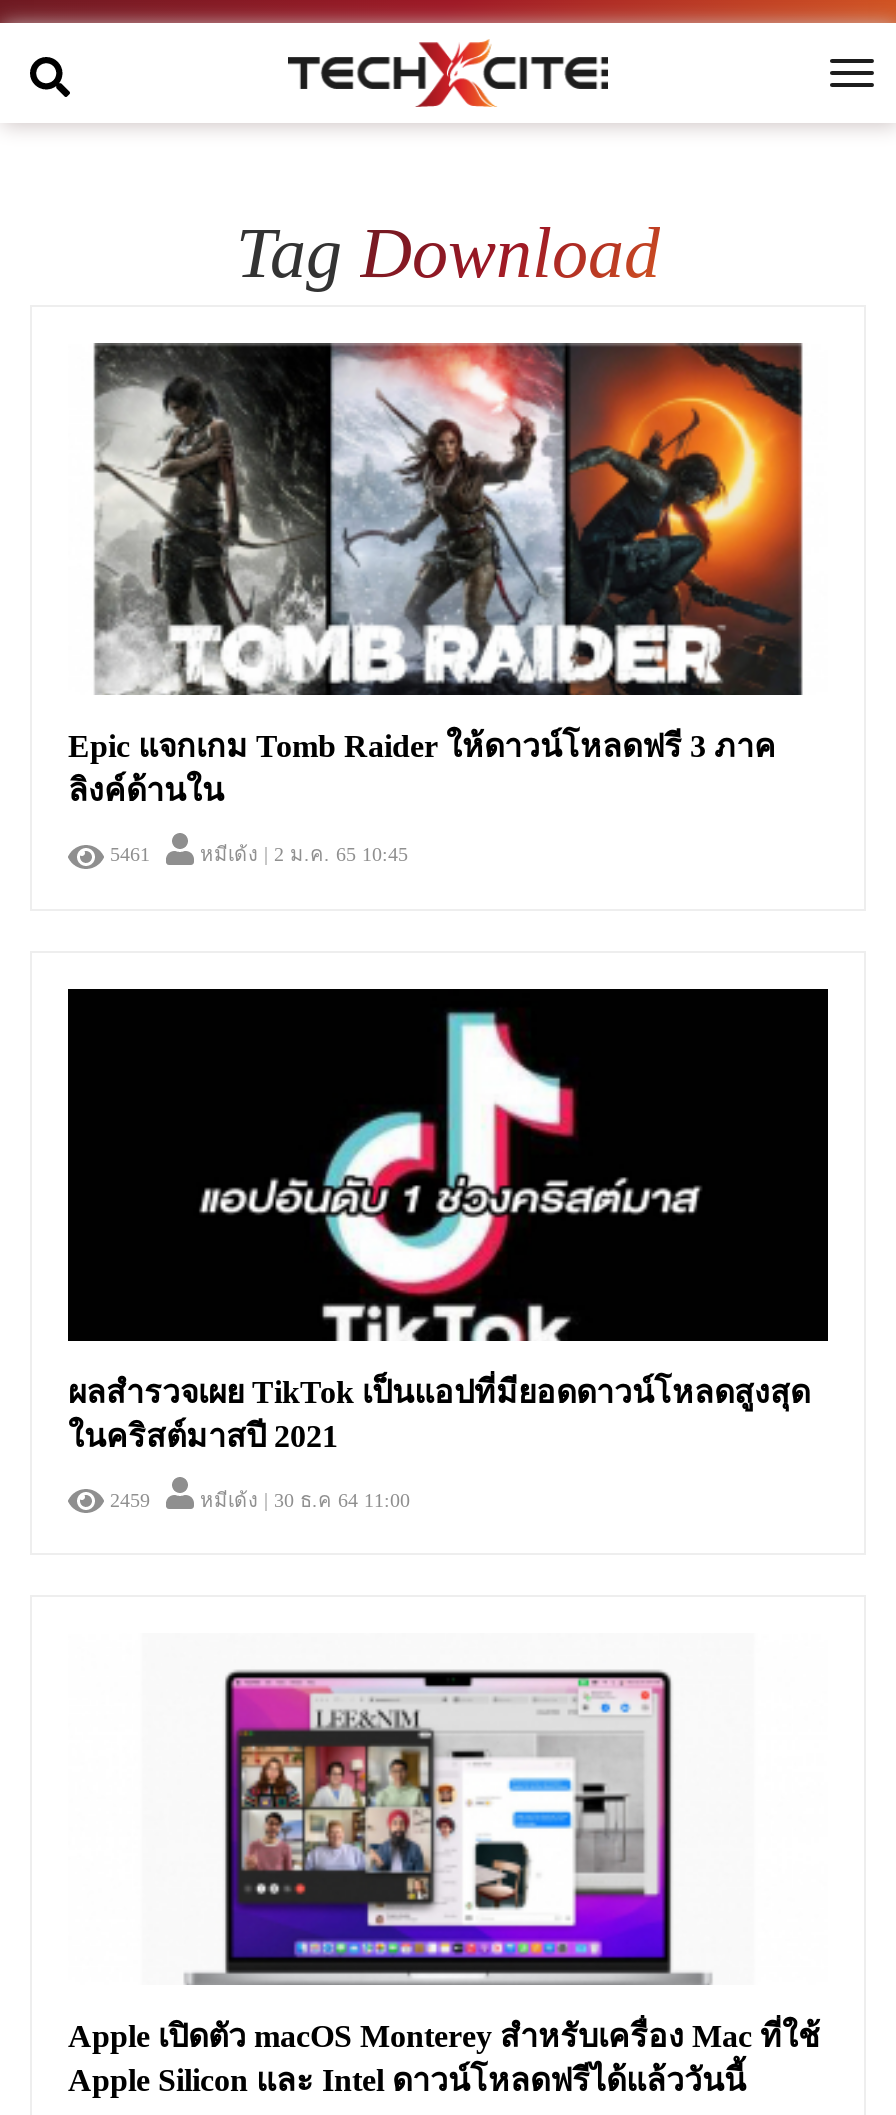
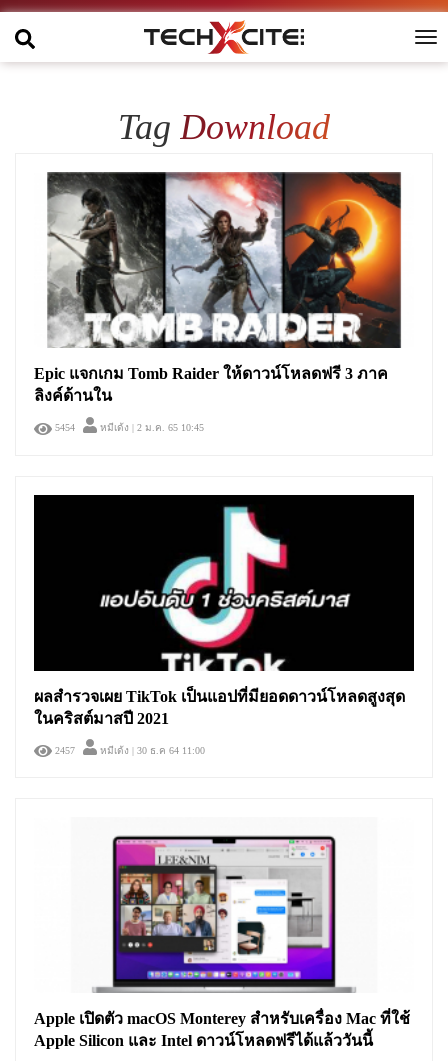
- 5461
+ 5454

- 2459
+ 2457
